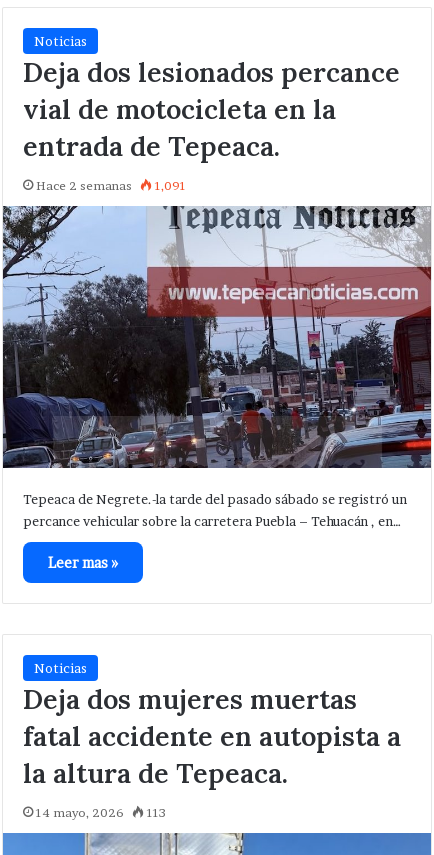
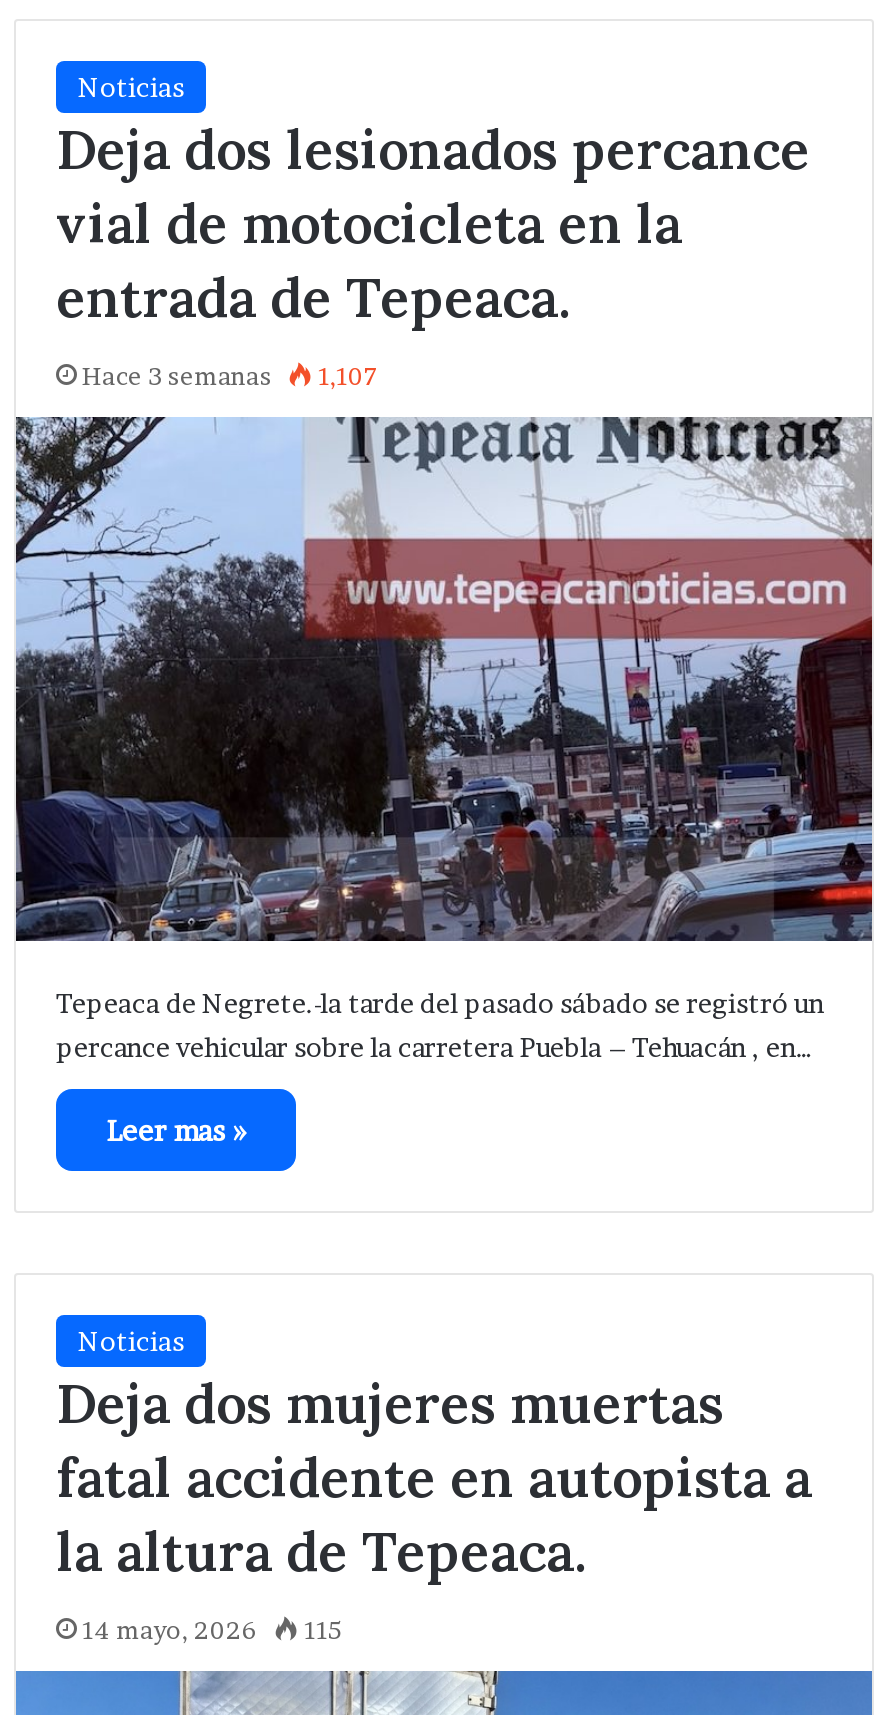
- Hace 2 semanas
+ Hace 3 semanas

- 1,091
+ 1,107

- 14 mayo, 2026 113
+ 14 mayo, 2026 115
